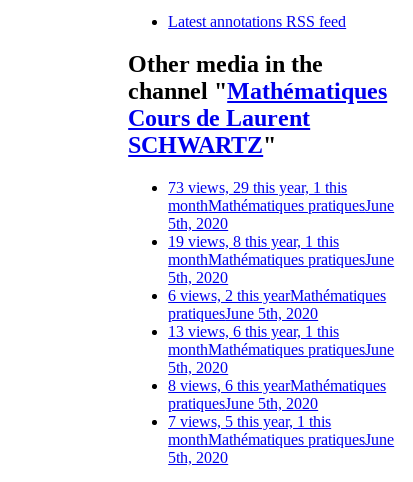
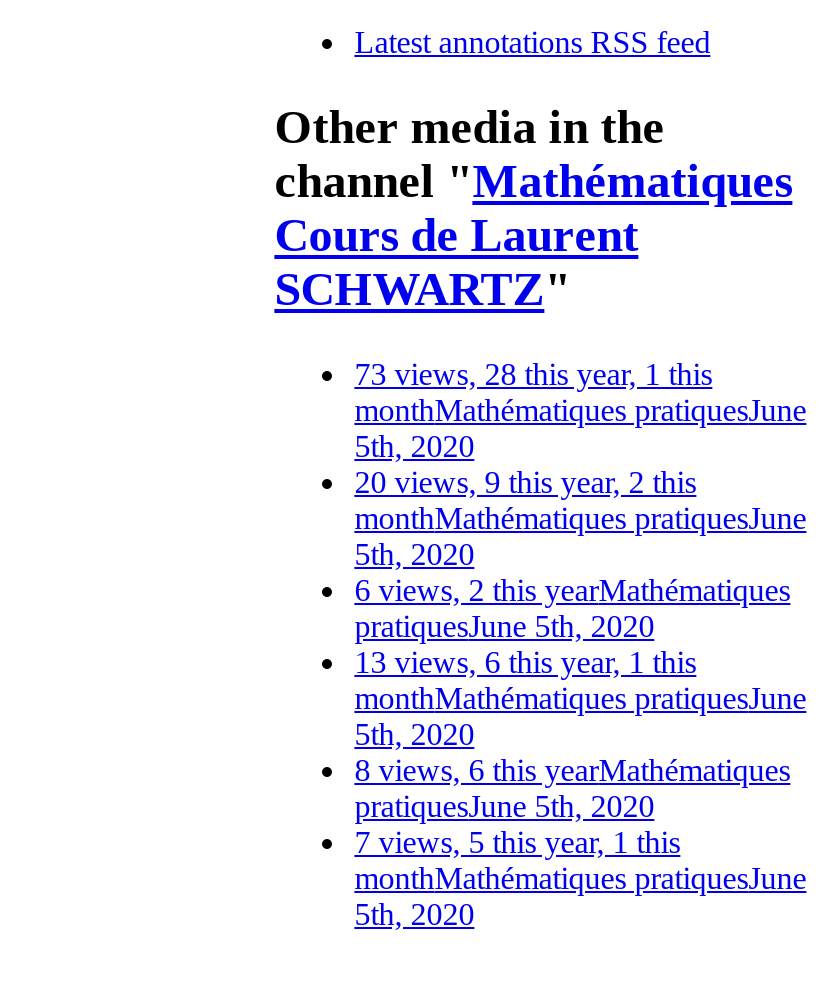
- 73 views, 29 this year, 1 this
+ 73 views, 28 this year, 1 this

- 19 views, 8 this year, 1 this
+ 20 views, 9 this year, 2 this
